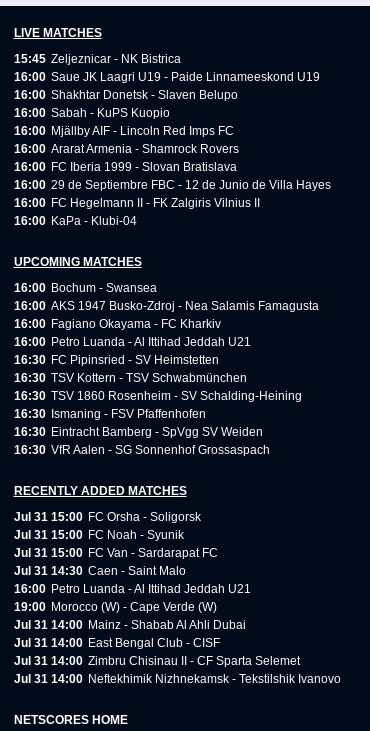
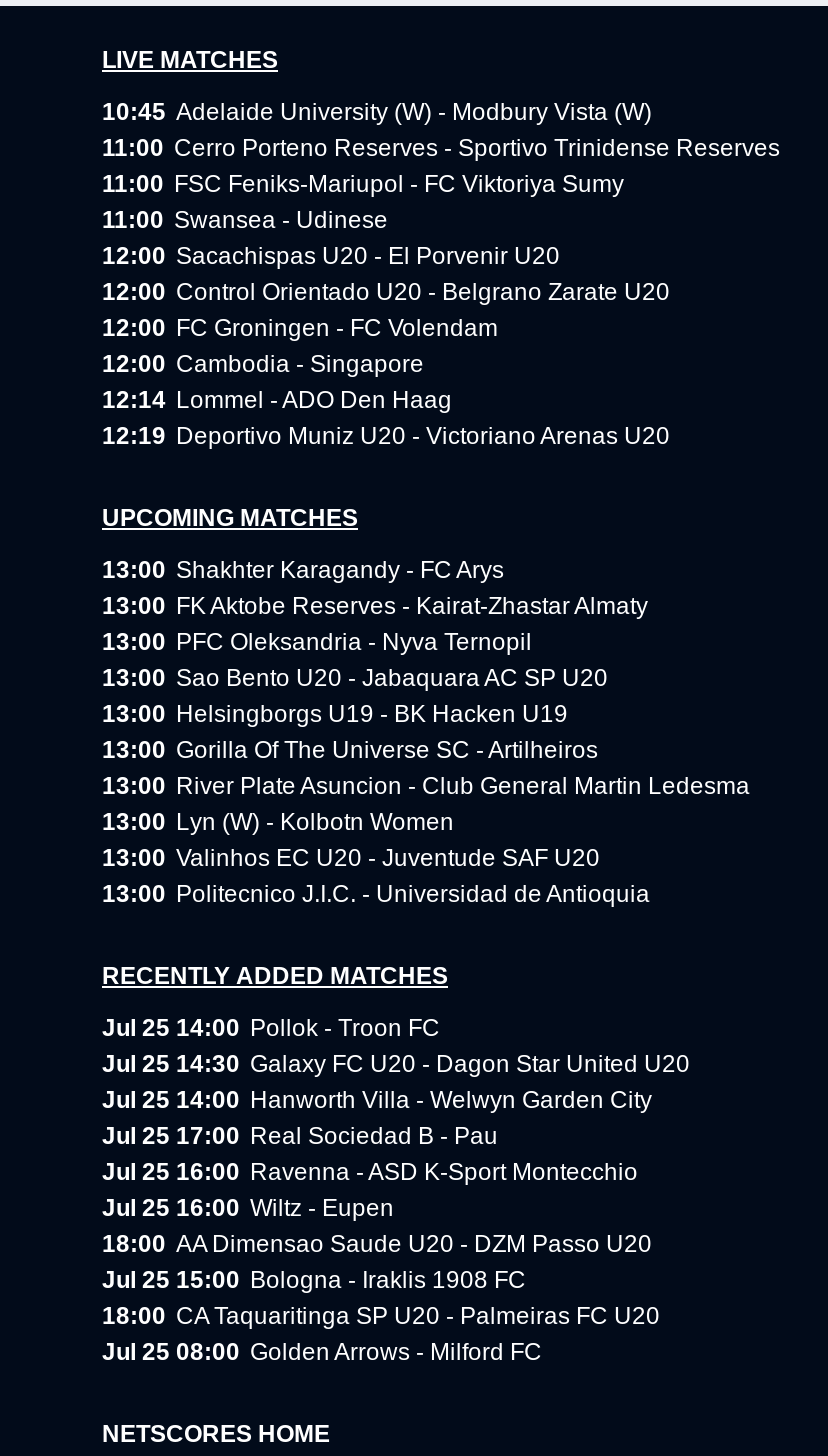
- 15:45 Zeljeznicar - NK Bistrica
- 16:00 Saue JK Laagri U19 - Paide Linnameeskond U19
- 16:00 Shakhtar Donetsk - Slaven Belupo
- 16:00 Sabah - KuPS Kuopio
- 16:00 Mjällby AIF - Lincoln Red Imps FC
- 16:00 Ararat Armenia - Shamrock Rovers
- 16:00 FC Iberia 1999 - Slovan Bratislava
- 16:00 29 de Septiembre FBC - 12 de Junio de Villa Hayes
- 16:00 FC Hegelmann II - FK Zalgiris Vilnius II
- 16:00 KaPa - Klubi-04
+ 10:45 Adelaide University (W) - Modbury Vista (W)
+ 11:00 Cerro Porteno Reserves - Sportivo Trinidense Reserves
+ 11:00 FSC Feniks-Mariupol - FC Viktoriya Sumy
+ 11:00 Swansea - Udinese
+ 12:00 Sacachispas U20 - El Porvenir U20
+ 12:00 Control Orientado U20 - Belgrano Zarate U20
+ 12:00 FC Groningen - FC Volendam
+ 12:00 Cambodia - Singapore
+ 12:14 Lommel - ADO Den Haag
+ 12:19 Deportivo Muniz U20 - Victoriano Arenas U20

- 16:00 Bochum - Swansea
- 16:00 AKS 1947 Busko-Zdroj - Nea Salamis Famagusta
- 16:00 Fagiano Okayama - FC Kharkiv
- 16:00 Petro Luanda - Al Ittihad Jeddah U21
- 16:30 FC Pipinsried - SV Heimstetten
- 16:30 TSV Kottern - TSV Schwabmünchen
- 16:30 TSV 1860 Rosenheim - SV Schalding-Heining
- 16:30 Ismaning - FSV Pfaffenhofen
- 16:30 Eintracht Bamberg - SpVgg SV Weiden
- 16:30 VfR Aalen - SG Sonnenhof Grossaspach
+ 13:00 Shakhter Karagandy - FC Arys
+ 13:00 FK Aktobe Reserves - Kairat-Zhastar Almaty
+ 13:00 PFC Oleksandria - Nyva Ternopil
+ 13:00 Sao Bento U20 - Jabaquara AC SP U20
+ 13:00 Helsingborgs U19 - BK Hacken U19
+ 13:00 Gorilla Of The Universe SC - Artilheiros
+ 13:00 River Plate Asuncion - Club General Martin Ledesma
+ 13:00 Lyn (W) - Kolbotn Women
+ 13:00 Valinhos EC U20 - Juventude SAF U20
+ 13:00 Politecnico J.I.C. - Universidad de Antioquia

- Jul 31 15:00 FC Orsha - Soligorsk
- Jul 31 15:00 FC Noah - Syunik
- Jul 31 15:00 FC Van - Sardarapat FC
- Jul 31 14:30 Caen - Saint Malo
- 16:00 Petro Luanda - Al Ittihad Jeddah U21
- 19:00 Morocco (W) - Cape Verde (W)
- Jul 31 14:00 Mainz - Shabab Al Ahli Dubai
- Jul 31 14:00 East Bengal Club - CISF
- Jul 31 14:00 Zimbru Chisinau II - CF Sparta Selemet
- Jul 31 14:00 Neftekhimik Nizhnekamsk - Tekstilshik Ivanovo
+ Jul 25 14:00 Pollok - Troon FC
+ Jul 25 14:30 Galaxy FC U20 - Dagon Star United U20
+ Jul 25 14:00 Hanworth Villa - Welwyn Garden City
+ Jul 25 17:00 Real Sociedad B - Pau
+ Jul 25 16:00 Ravenna - ASD K-Sport Montecchio
+ Jul 25 16:00 Wiltz - Eupen
+ 18:00 AA Dimensao Saude U20 - DZM Passo U20
+ Jul 25 15:00 Bologna - Iraklis 1908 FC
+ 18:00 CA Taquaritinga SP U20 - Palmeiras FC U20
+ Jul 25 08:00 Golden Arrows - Milford FC
